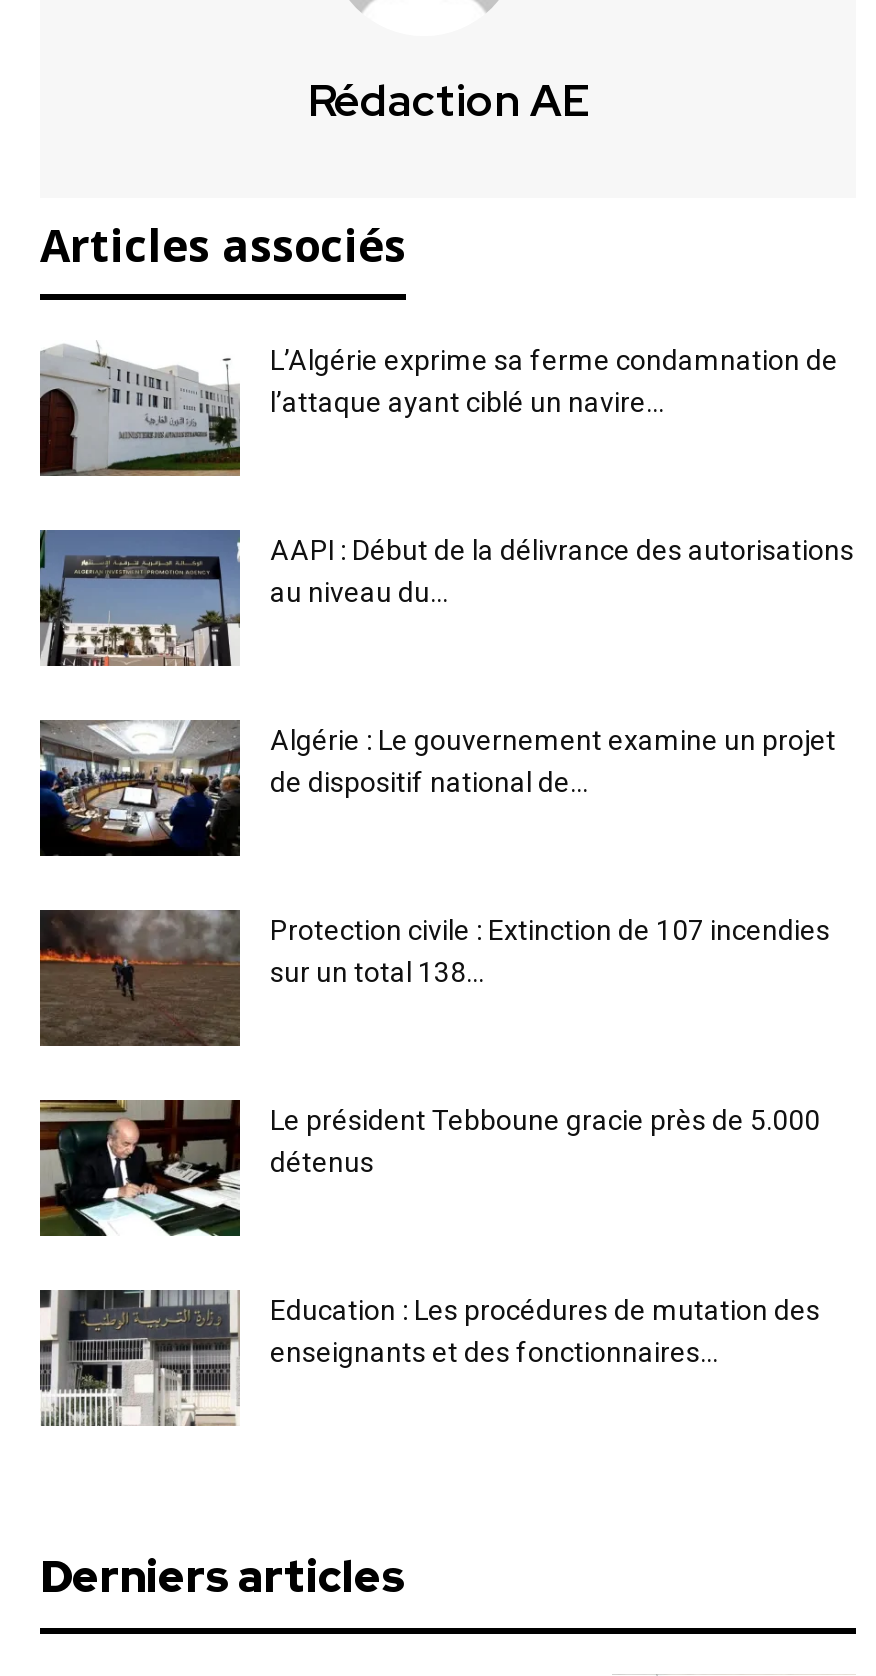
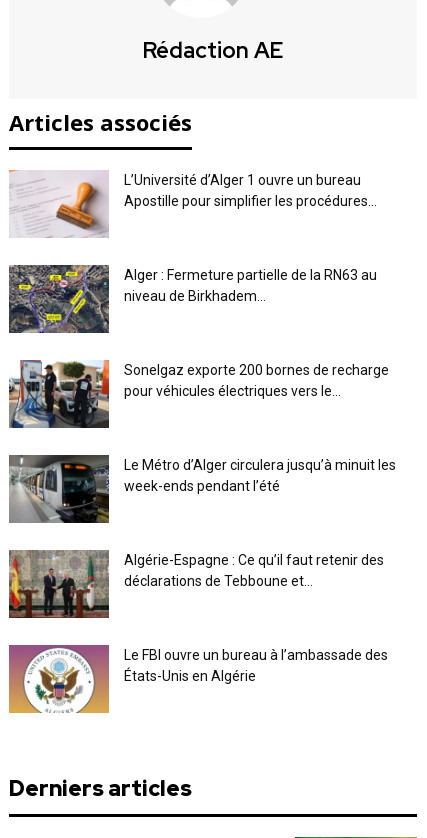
- [image]
- L’Algérie exprime sa ferme condamnation de
- l’attaque ayant ciblé un navire...
+ [image]
+ L’Université d’Alger 1 ouvre un bureau
+ Apostille pour simplifier les procédures...

- [image]
- AAPI : Début de la délivrance des autorisations
- au niveau du...
+ [image]
+ Alger : Fermeture partielle de la RN63 au
+ niveau de Birkhadem...

- [image]
- Algérie : Le gouvernement examine un projet
- de dispositif national de...
+ [image]
+ Sonelgaz exporte 200 bornes de recharge
+ pour véhicules électriques vers le...

- [image]
- Protection civile : Extinction de 107 incendies
- sur un total 138...
+ [image]
+ Le Métro d’Alger circulera jusqu’à minuit les
+ week-ends pendant l’été

- [image]
- Le président Tebboune gracie près de 5.000
- détenus
+ [image]
+ Algérie-Espagne : Ce qu’il faut retenir des
+ déclarations de Tebboune et...

- [image]
- Education : Les procédures de mutation des
- enseignants et des fonctionnaires...
+ [image]
+ Le FBI ouvre un bureau à l’ambassade des
+ États-Unis en Algérie
